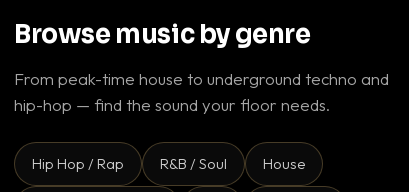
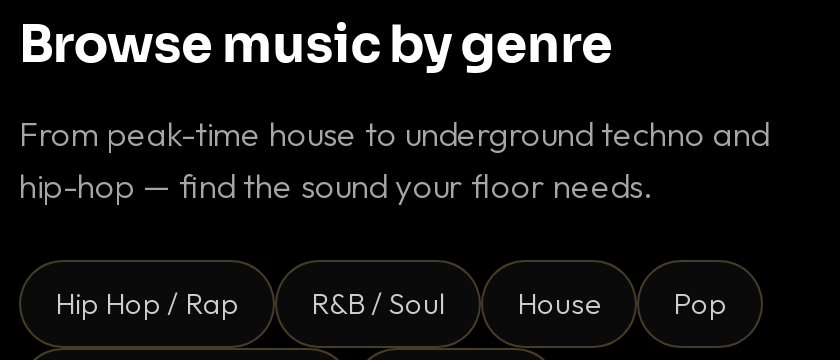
+ Pop
